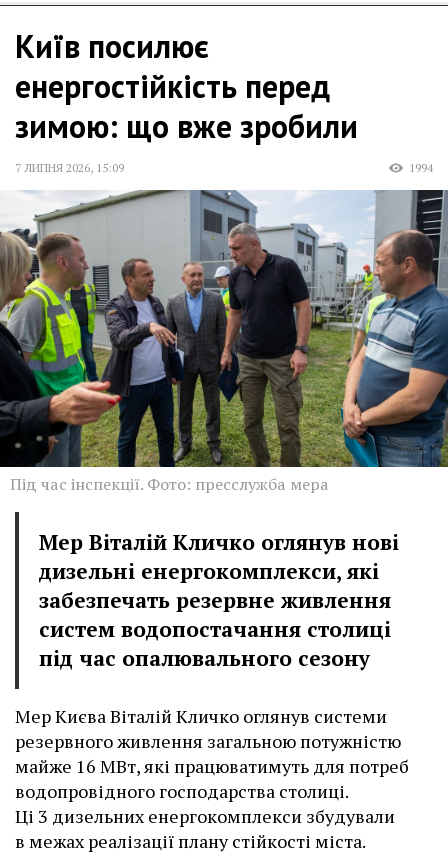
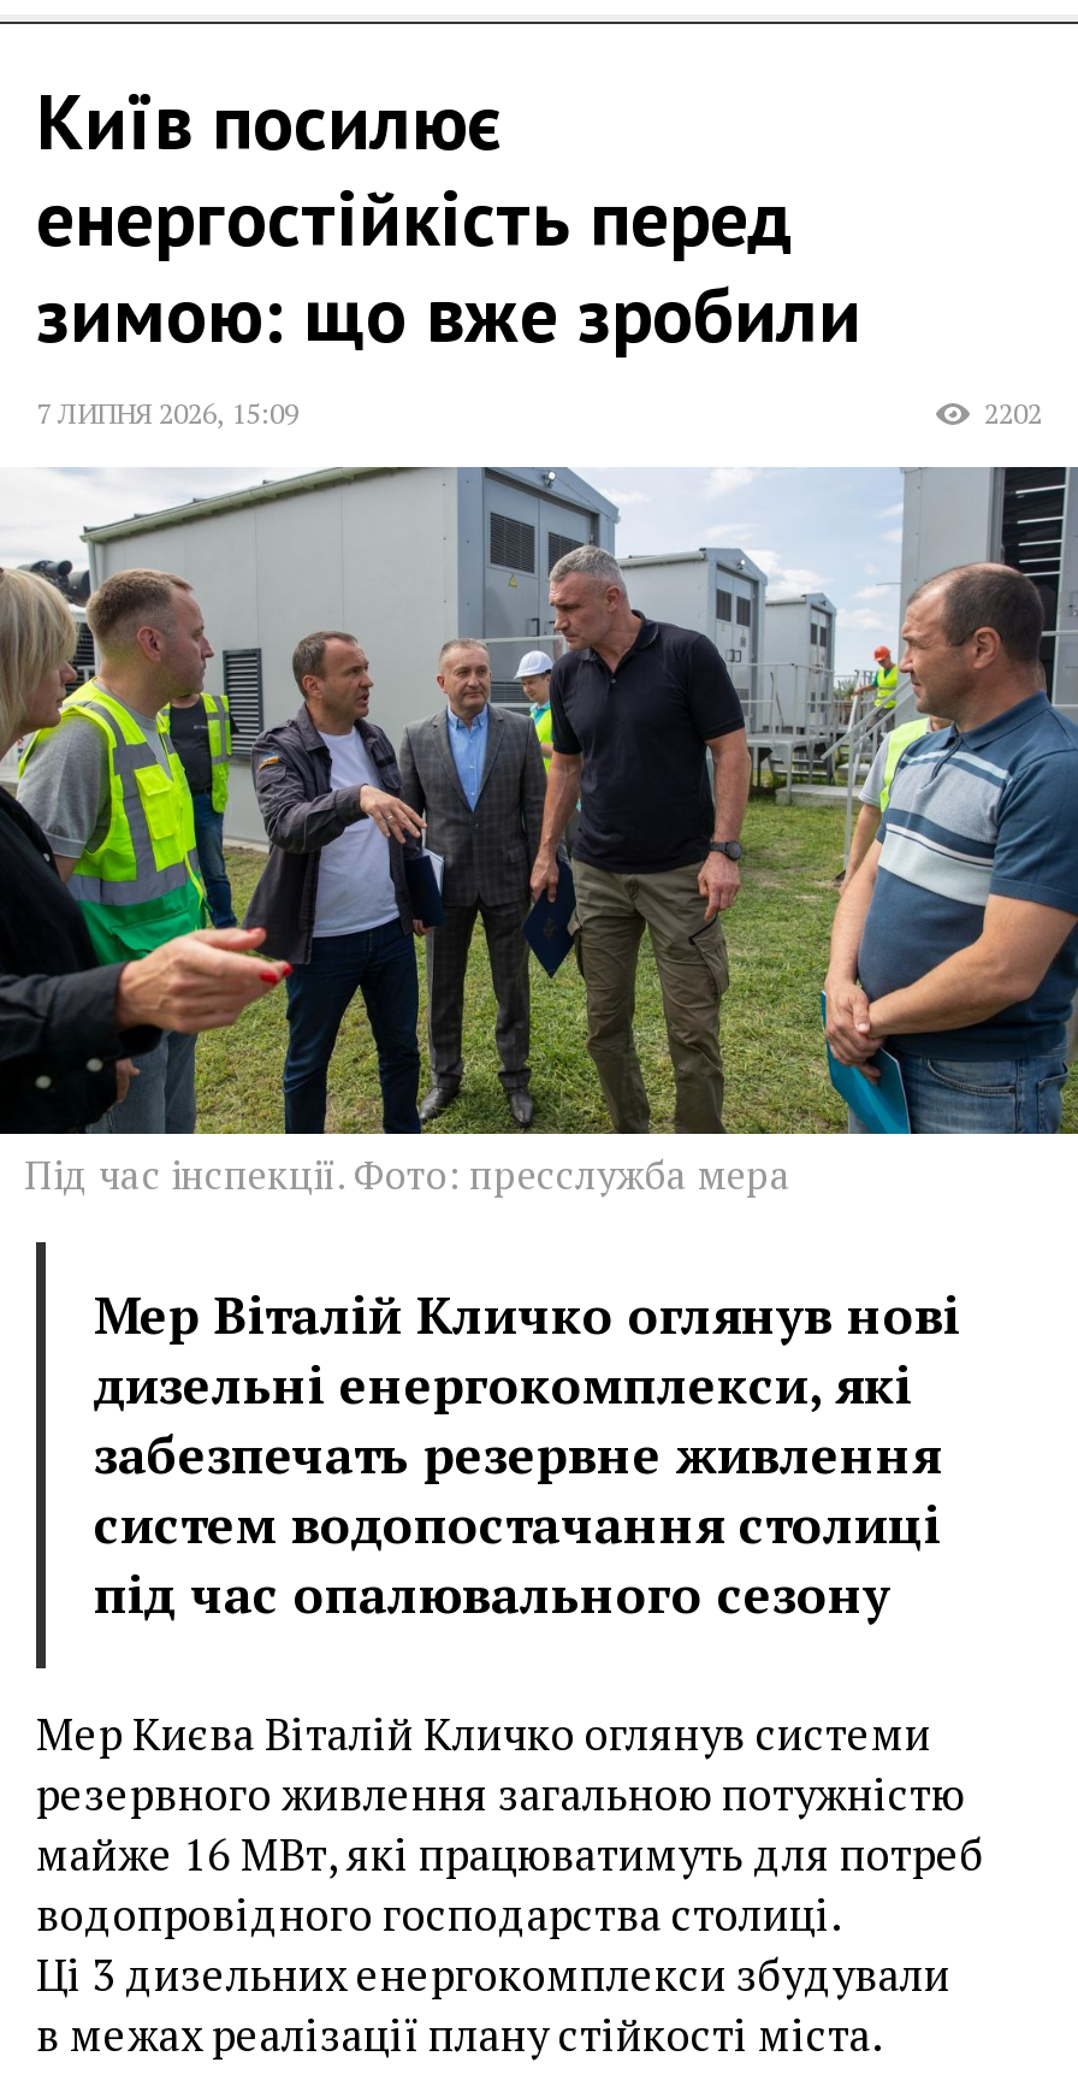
- 1994
+ 2202
